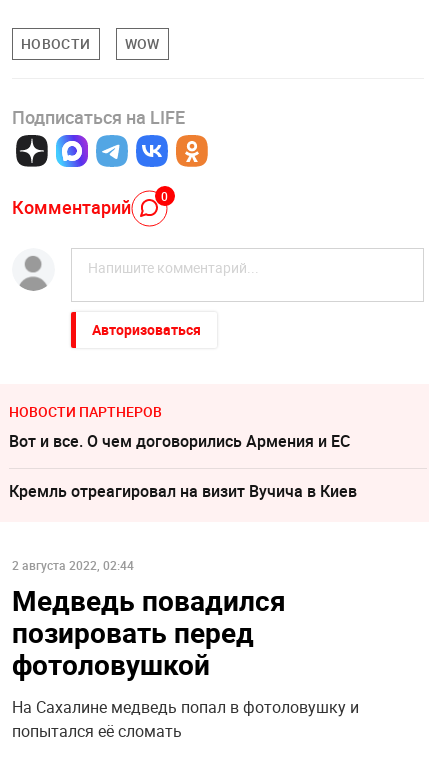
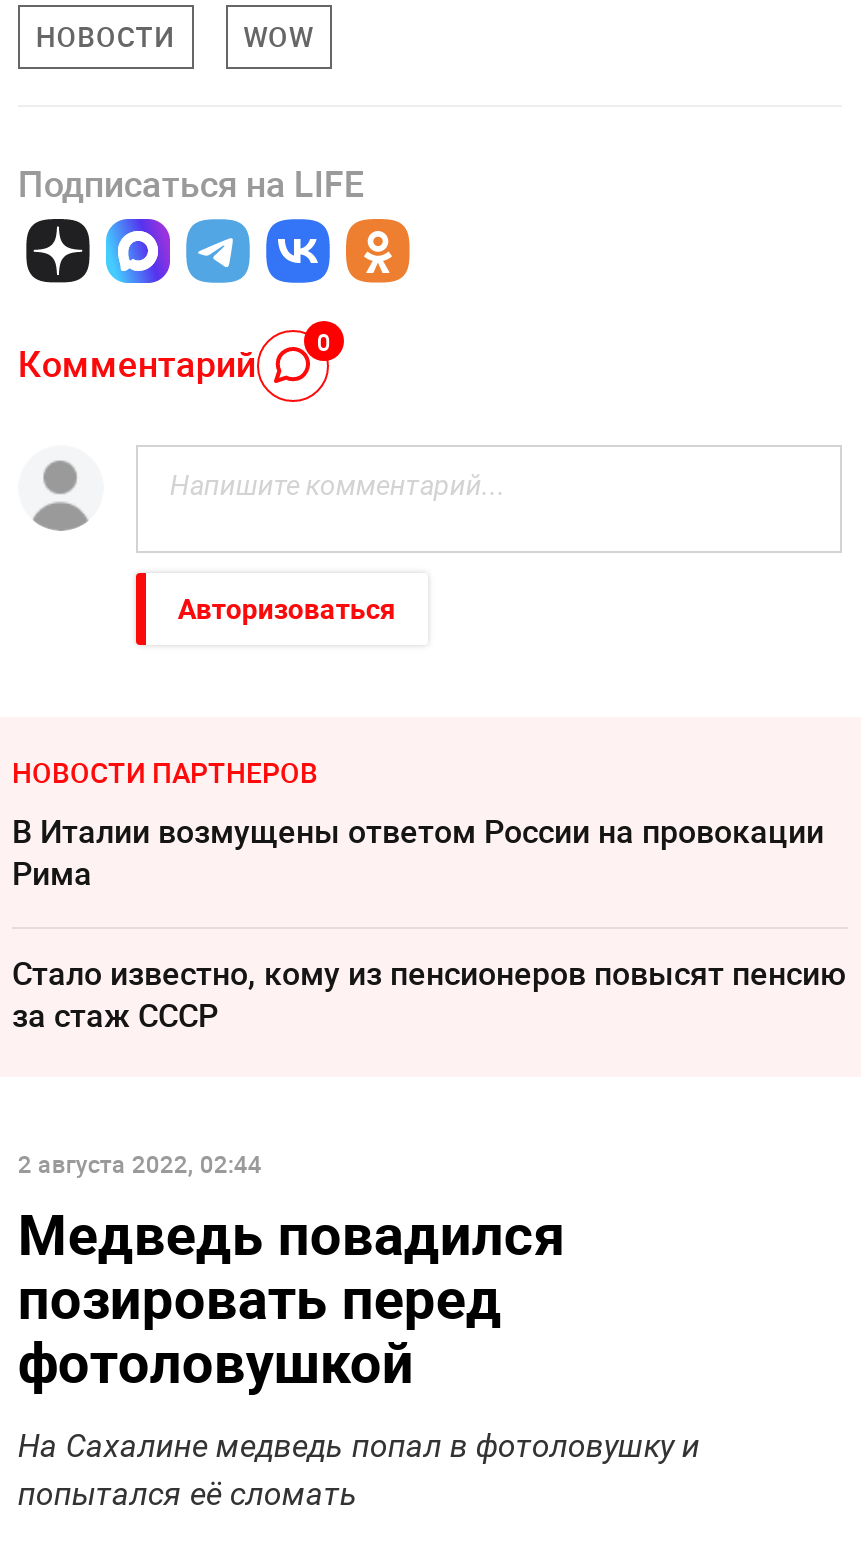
- Вот и все. О чем договорились Армения и ЕС
+ В Италии возмущены ответом России на провокации
+ Рима

- Кремль отреагировал на визит Вучича в Киев
+ Стало известно, кому из пенсионеров повысят пенсию
+ за стаж СССР
